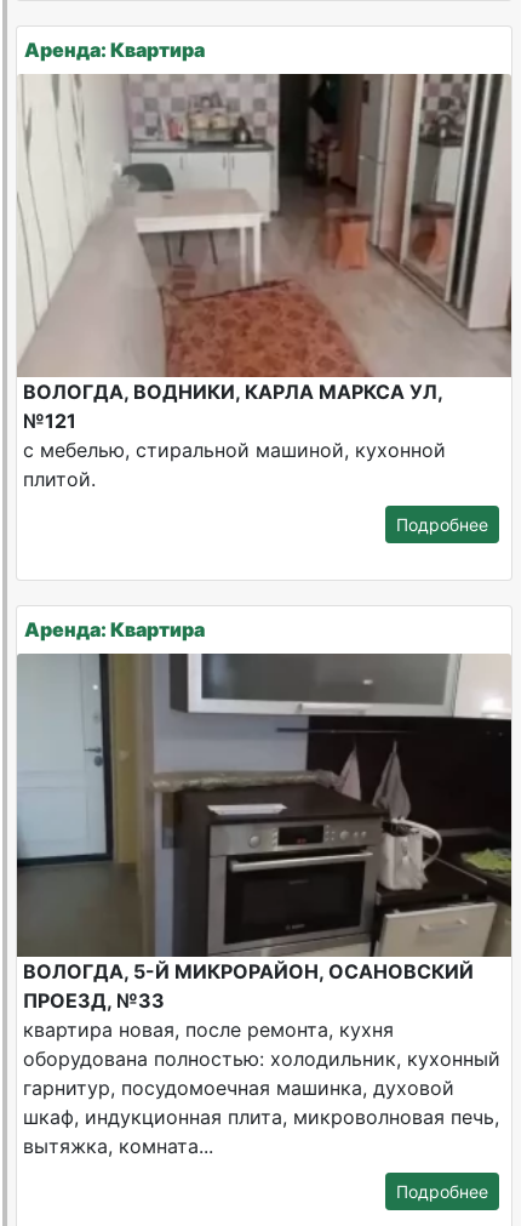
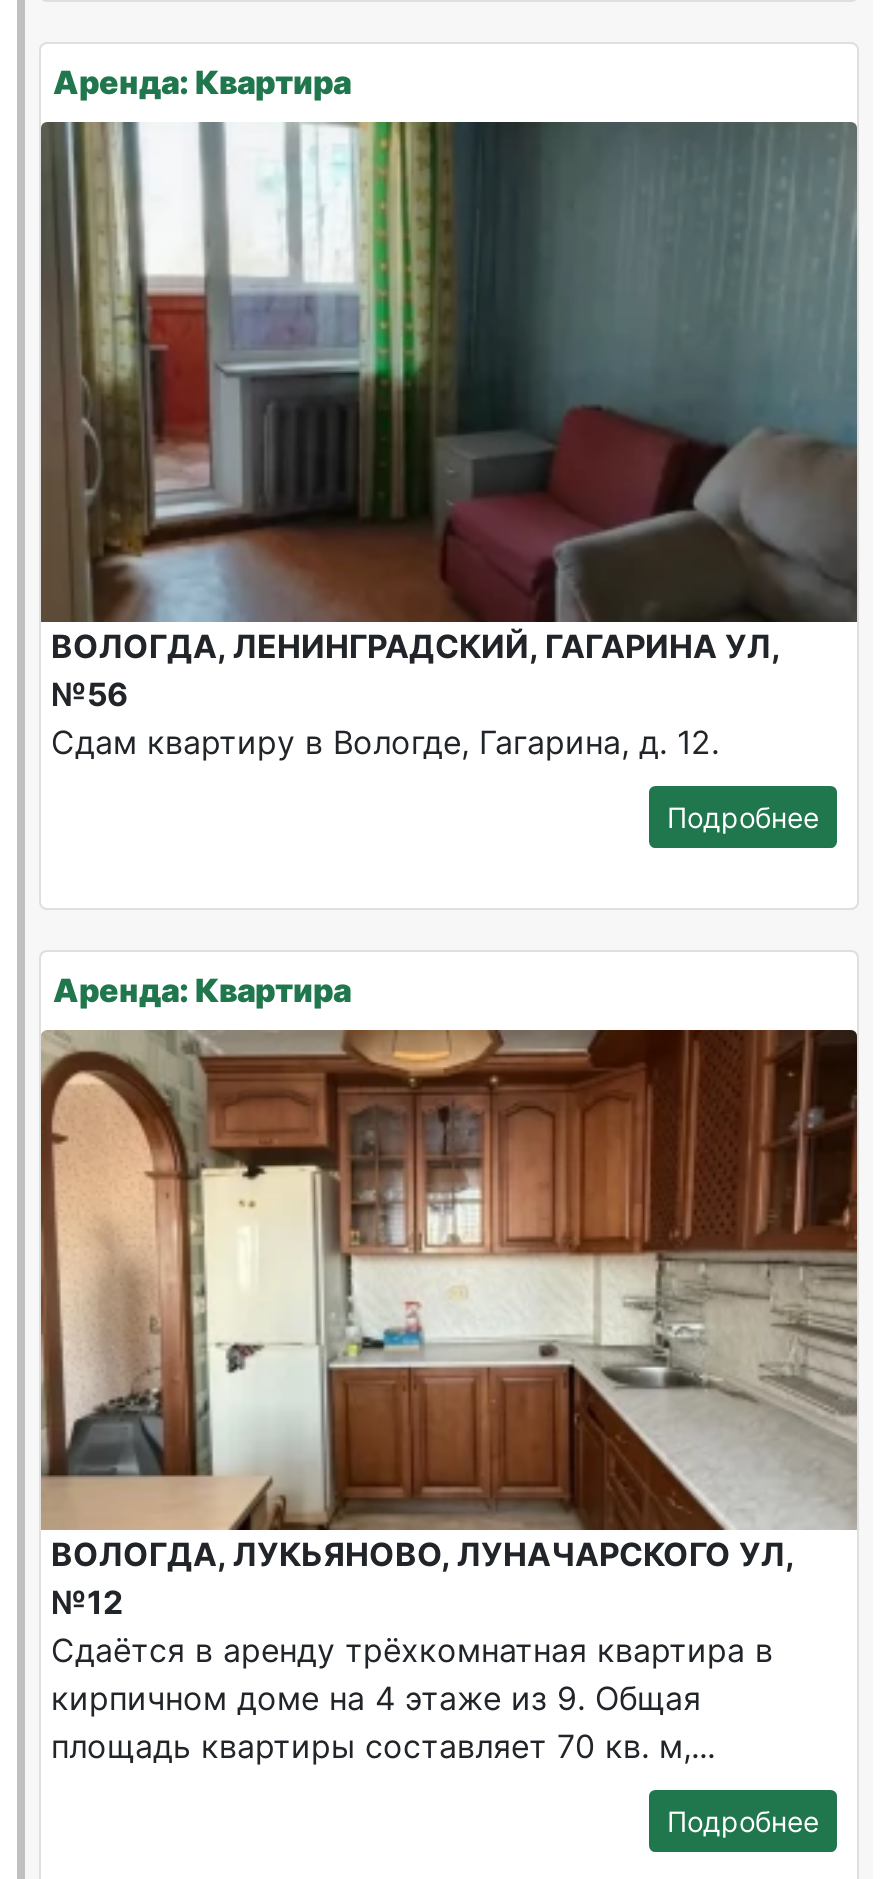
- [image]
- ВОЛОГДА, ВОДНИКИ, КАРЛА МАРКСА УЛ,
- №121
- с мебелью, стиральной машиной, кухонной
- плитой.
+ [image]
+ ВОЛОГДА, ЛЕНИНГРАДСКИЙ, ГАГАРИНА УЛ,
+ №56
+ Сдам квартиру в Вологде, Гагарина, д. 12.

- [image]
- ВОЛОГДА, 5-Й МИКРОРАЙОН, ОСАНОВСКИЙ
- ПРОЕЗД, №33
- квартира новая, после ремонта, кухня
- оборудована полностью: холодильник, кухонный
- гарнитур, посудомоечная машинка, духовой
- шкаф, индукционная плита, микроволновая печь,
- вытяжка, комната...
+ [image]
+ ВОЛОГДА, ЛУКЬЯНОВО, ЛУНАЧАРСКОГО УЛ,
+ №12
+ Сдаётся в аренду трёхкомнатная квартира в
+ кирпичном доме на 4 этаже из 9. Общая
+ площадь квартиры составляет 70 кв. м,...
